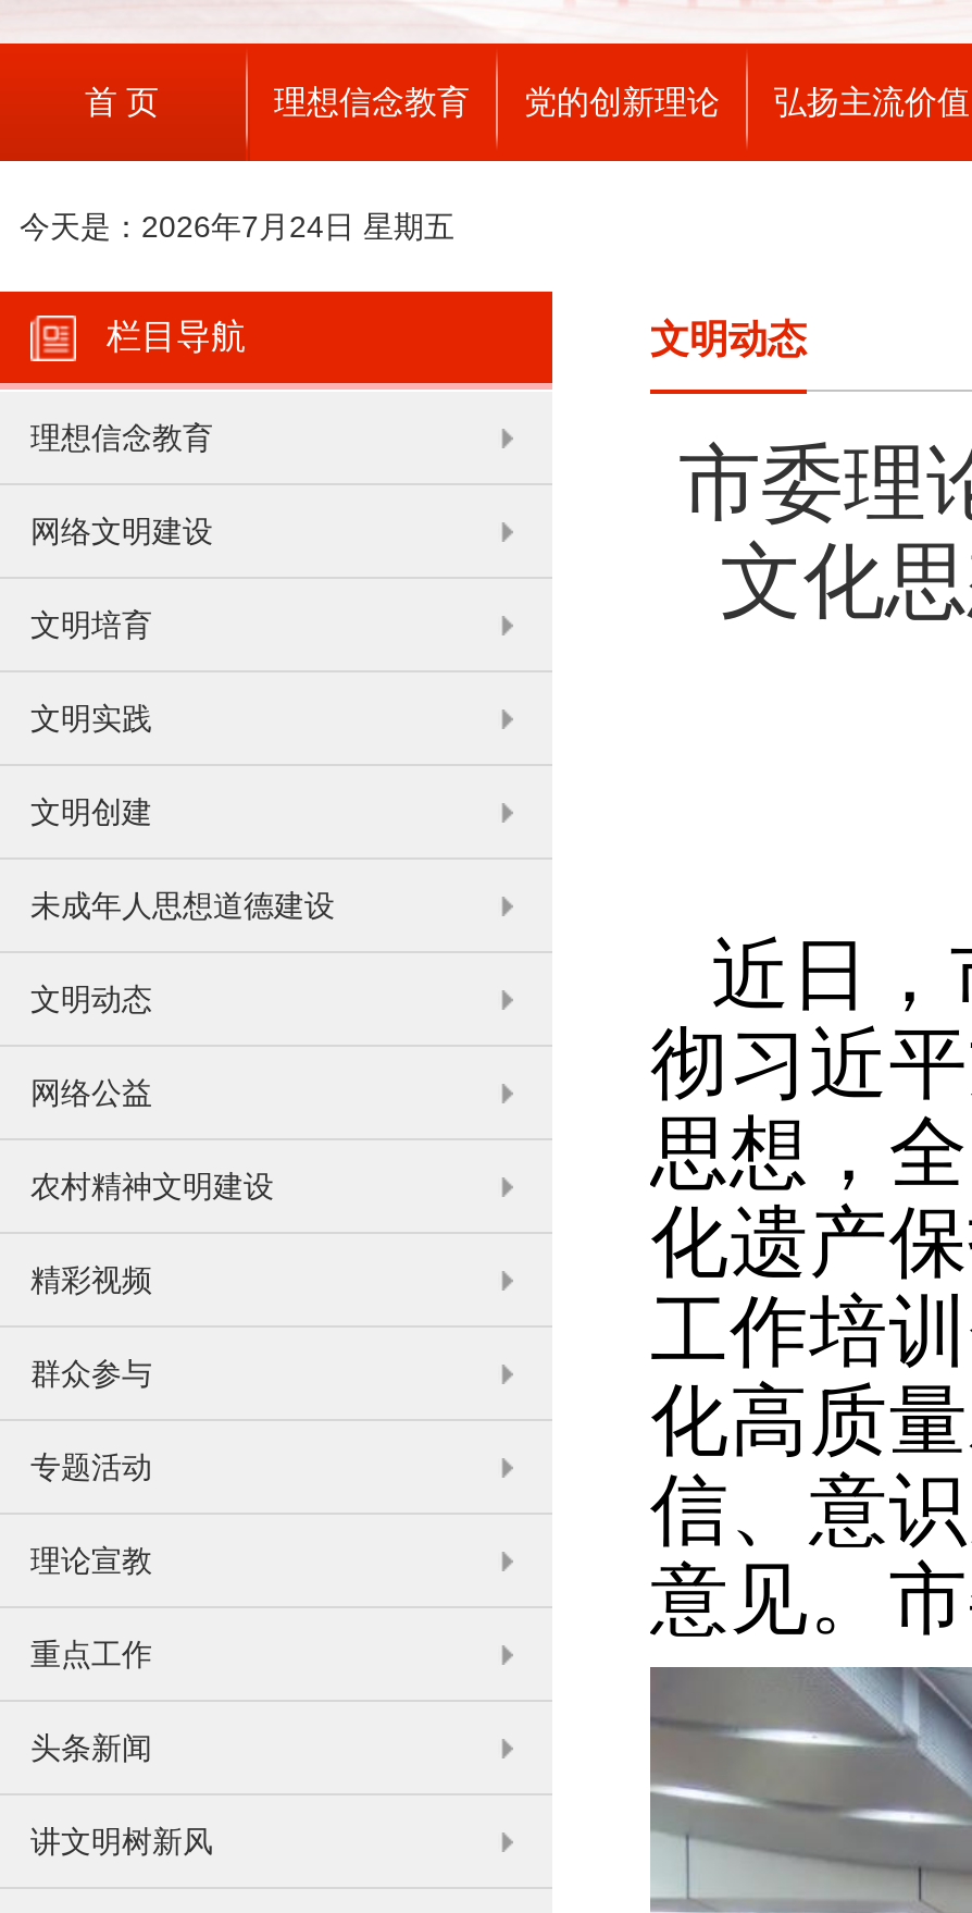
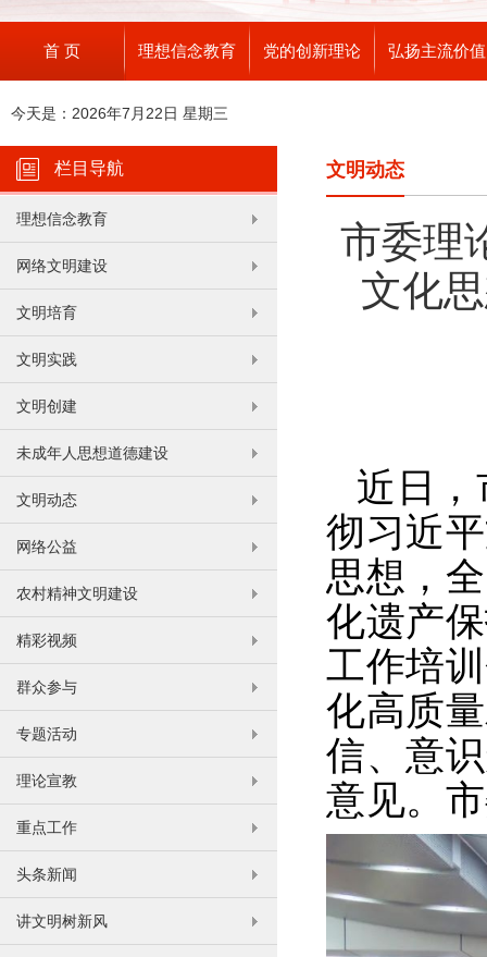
- 今天是：2026年7月24日 星期五
+ 今天是：2026年7月22日 星期三
